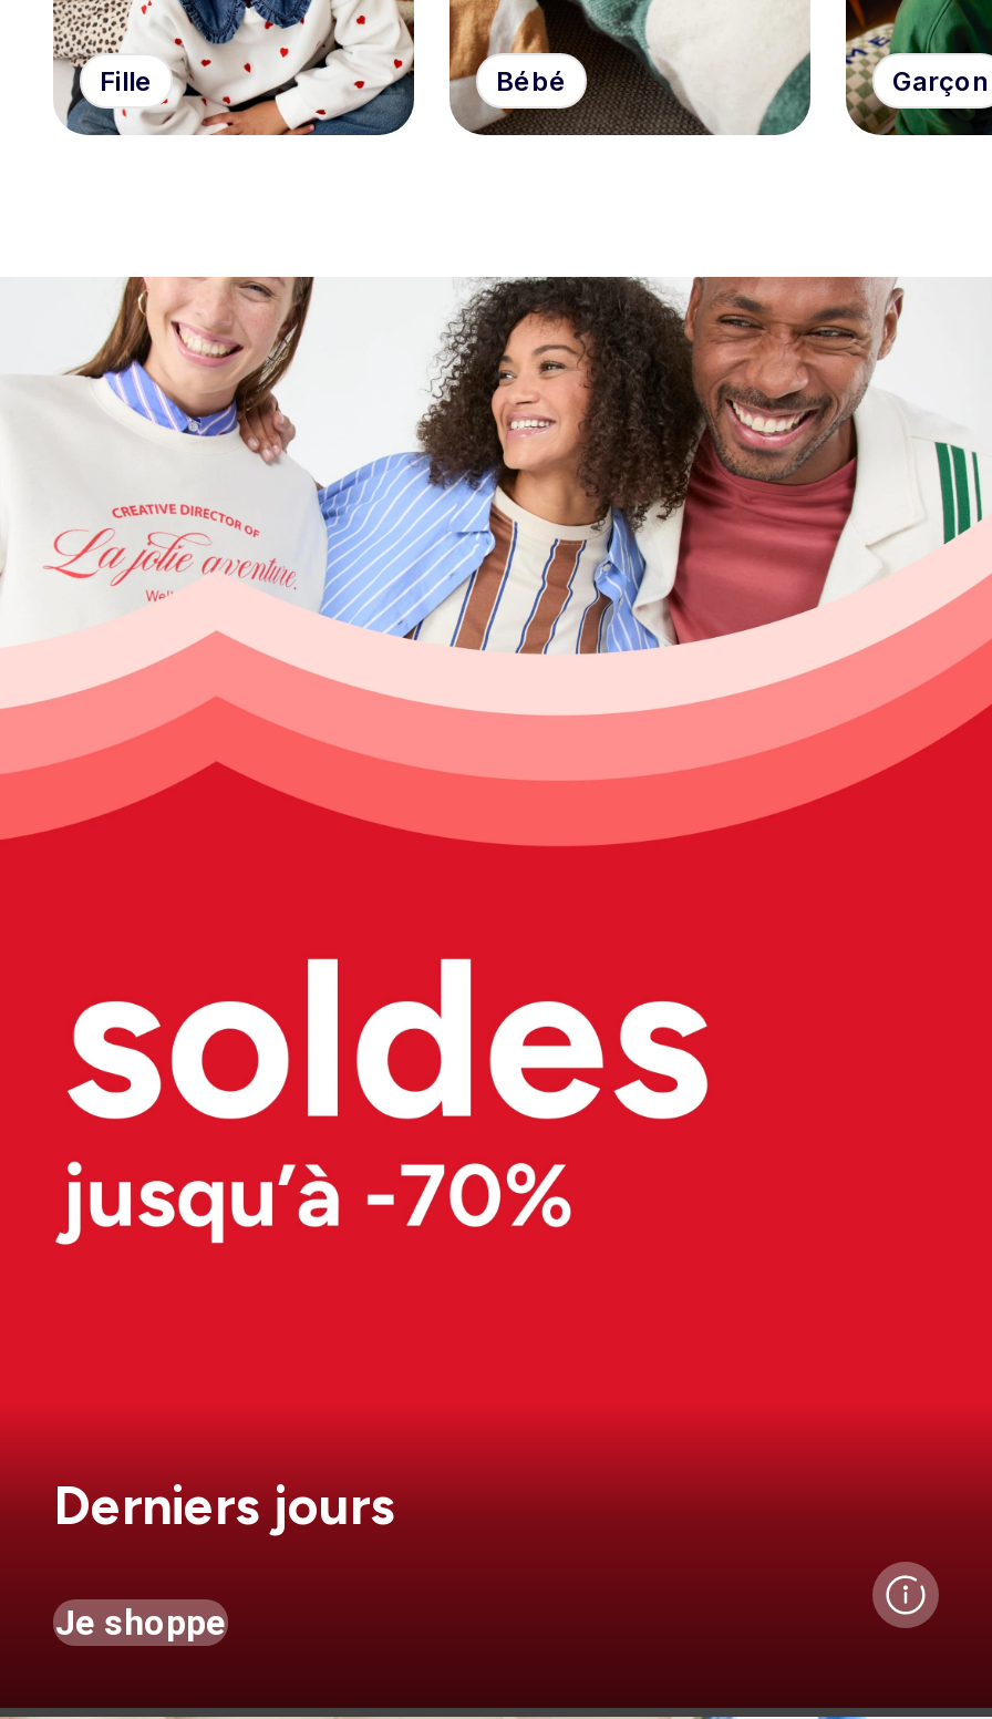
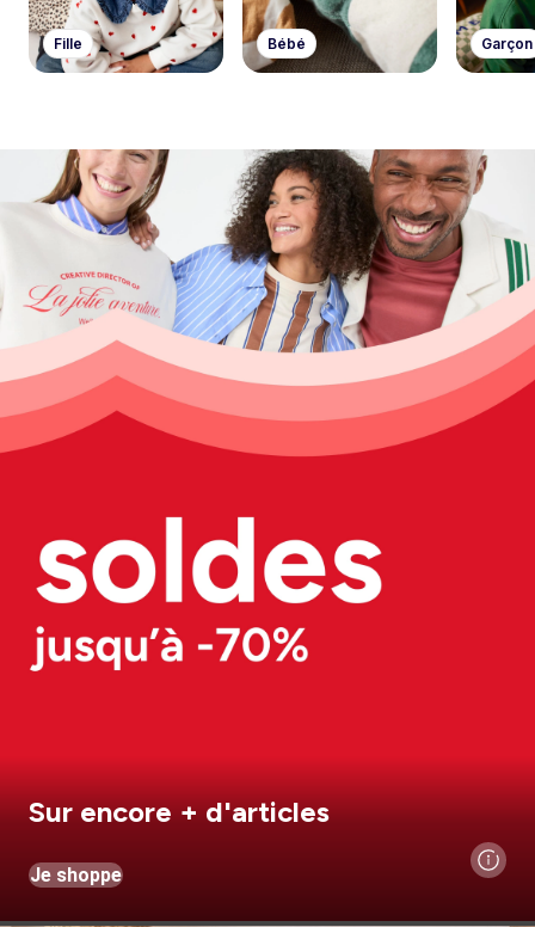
- Derniers jours
+ Sur encore + d'articles
